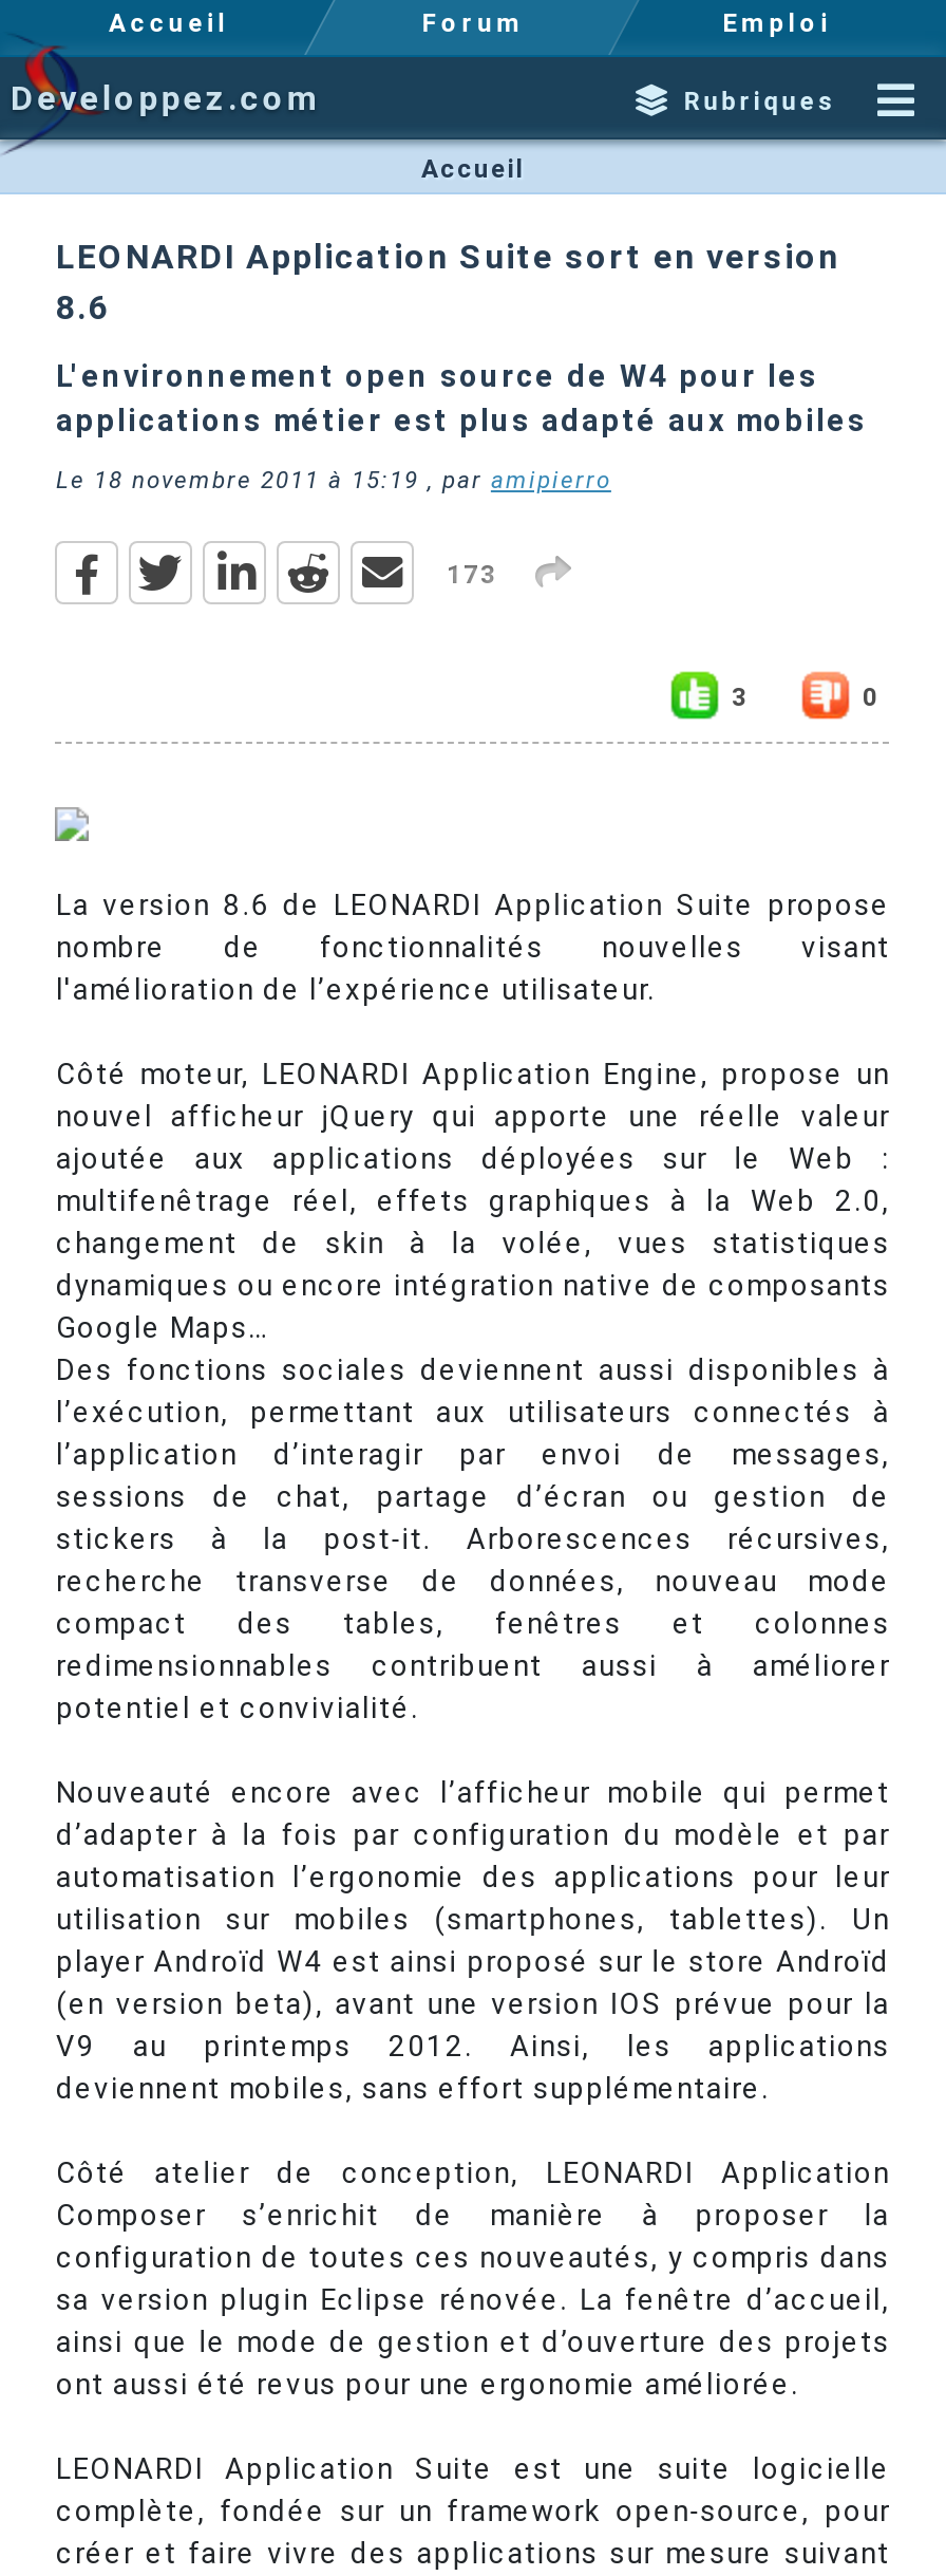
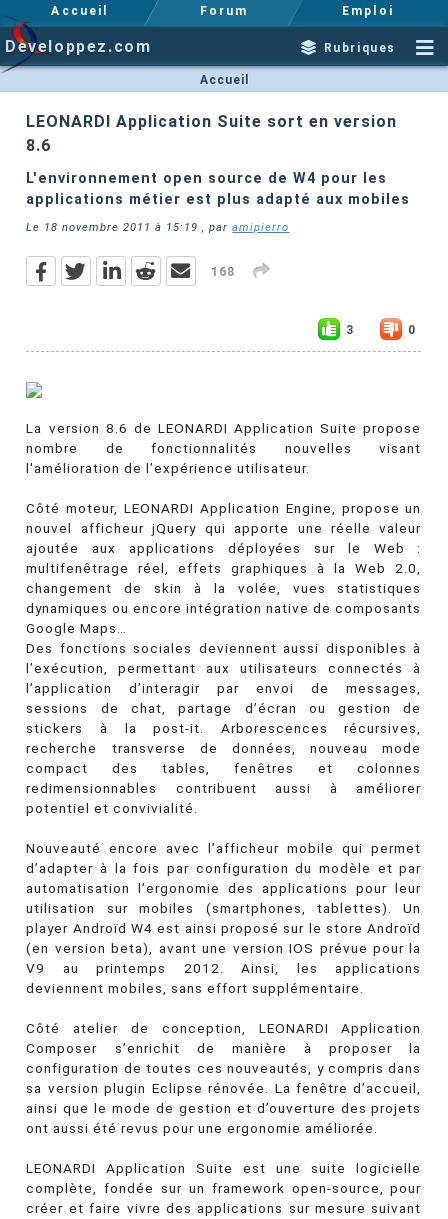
- 173
+ 168
